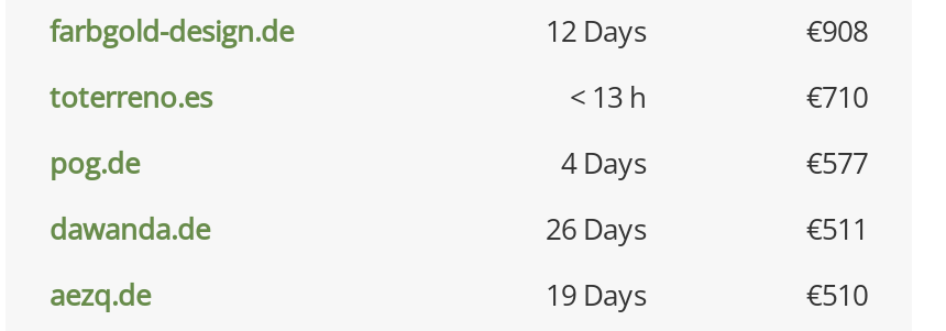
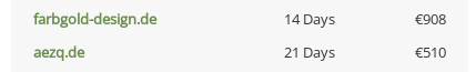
- 12 Days
+ 14 Days

- toterreno.es
- < 13 h
- €710
- pog.de
- 4 Days
- €577
- dawanda.de
- 26 Days
- €511

- 19 Days
+ 21 Days
